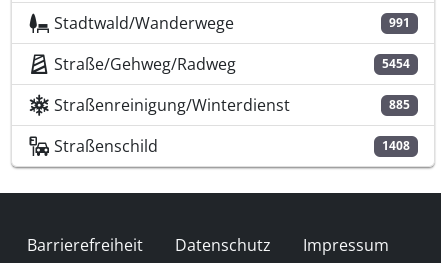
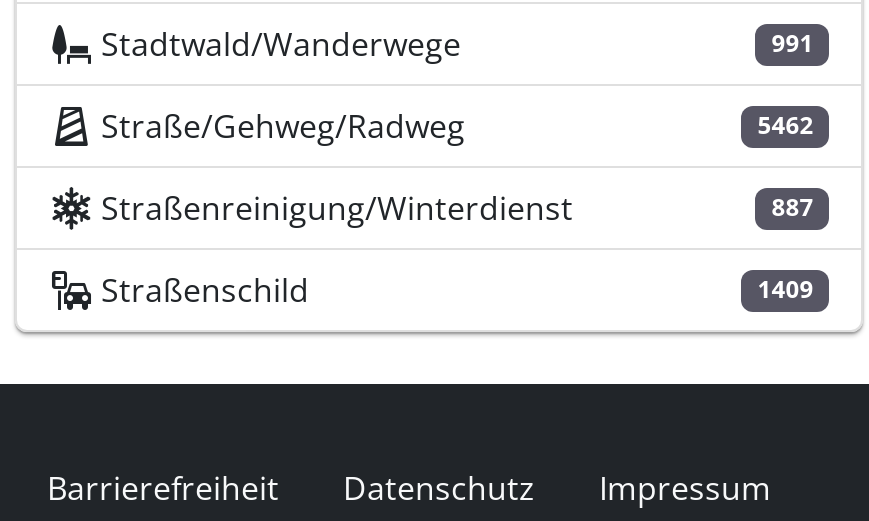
- 5454
+ 5462

- 885
+ 887

- 1408
+ 1409
